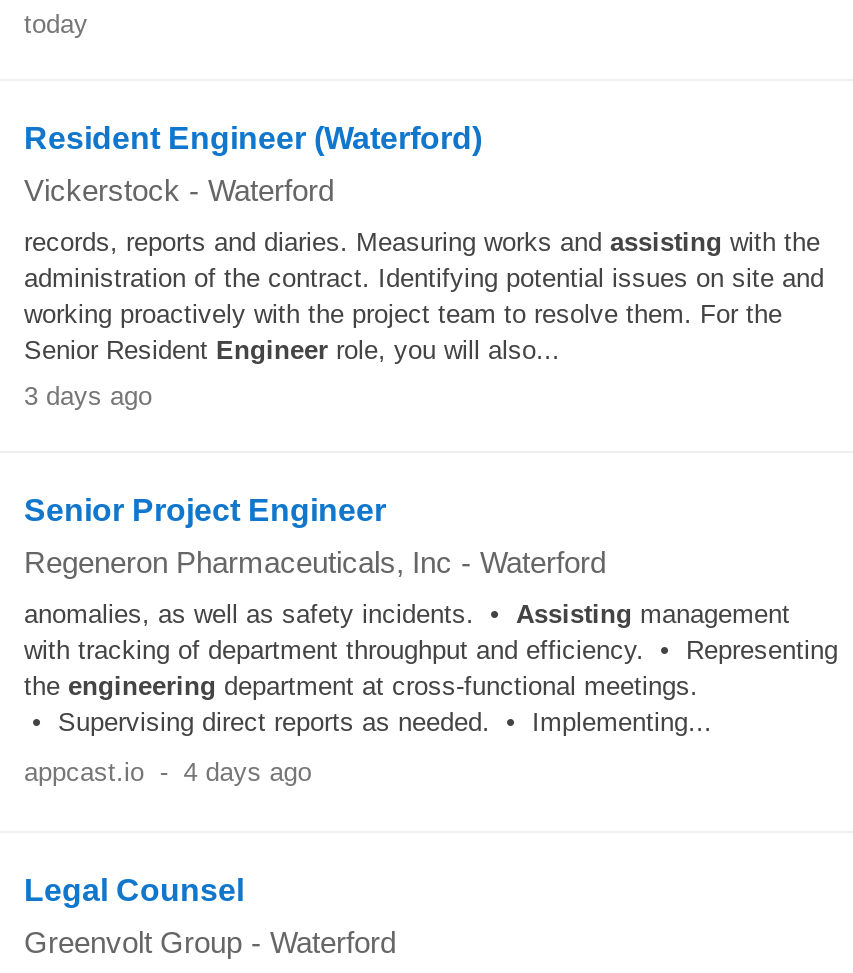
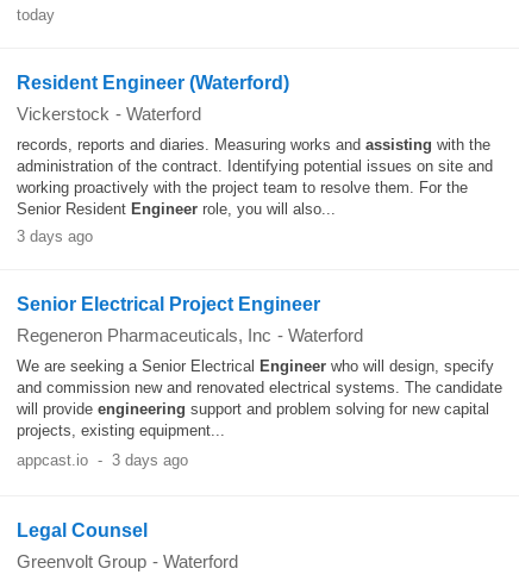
- Senior Project Engineer
+ Senior Electrical Project Engineer

- anomalies, as well as safety incidents. • Assisting management
- with tracking of department throughput and efficiency. • Representing
- the engineering department at cross-functional meetings.
- • Supervising direct reports as needed. • Implementing...
+ We are seeking a Senior Electrical Engineer who will design, specify
+ and commission new and renovated electrical systems. The candidate
+ will provide engineering support and problem solving for new capital
+ projects, existing equipment...

- appcast.io - 4 days ago
+ appcast.io - 3 days ago
